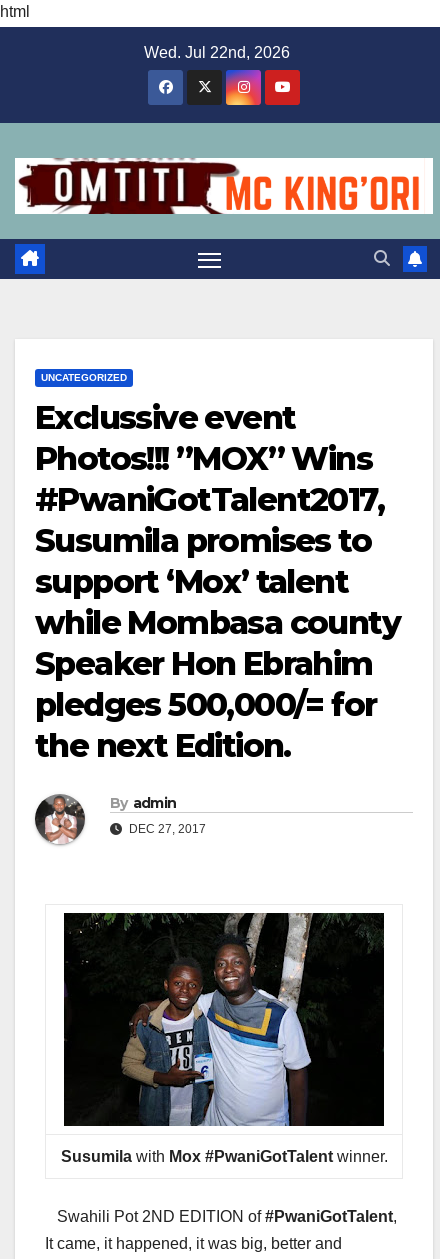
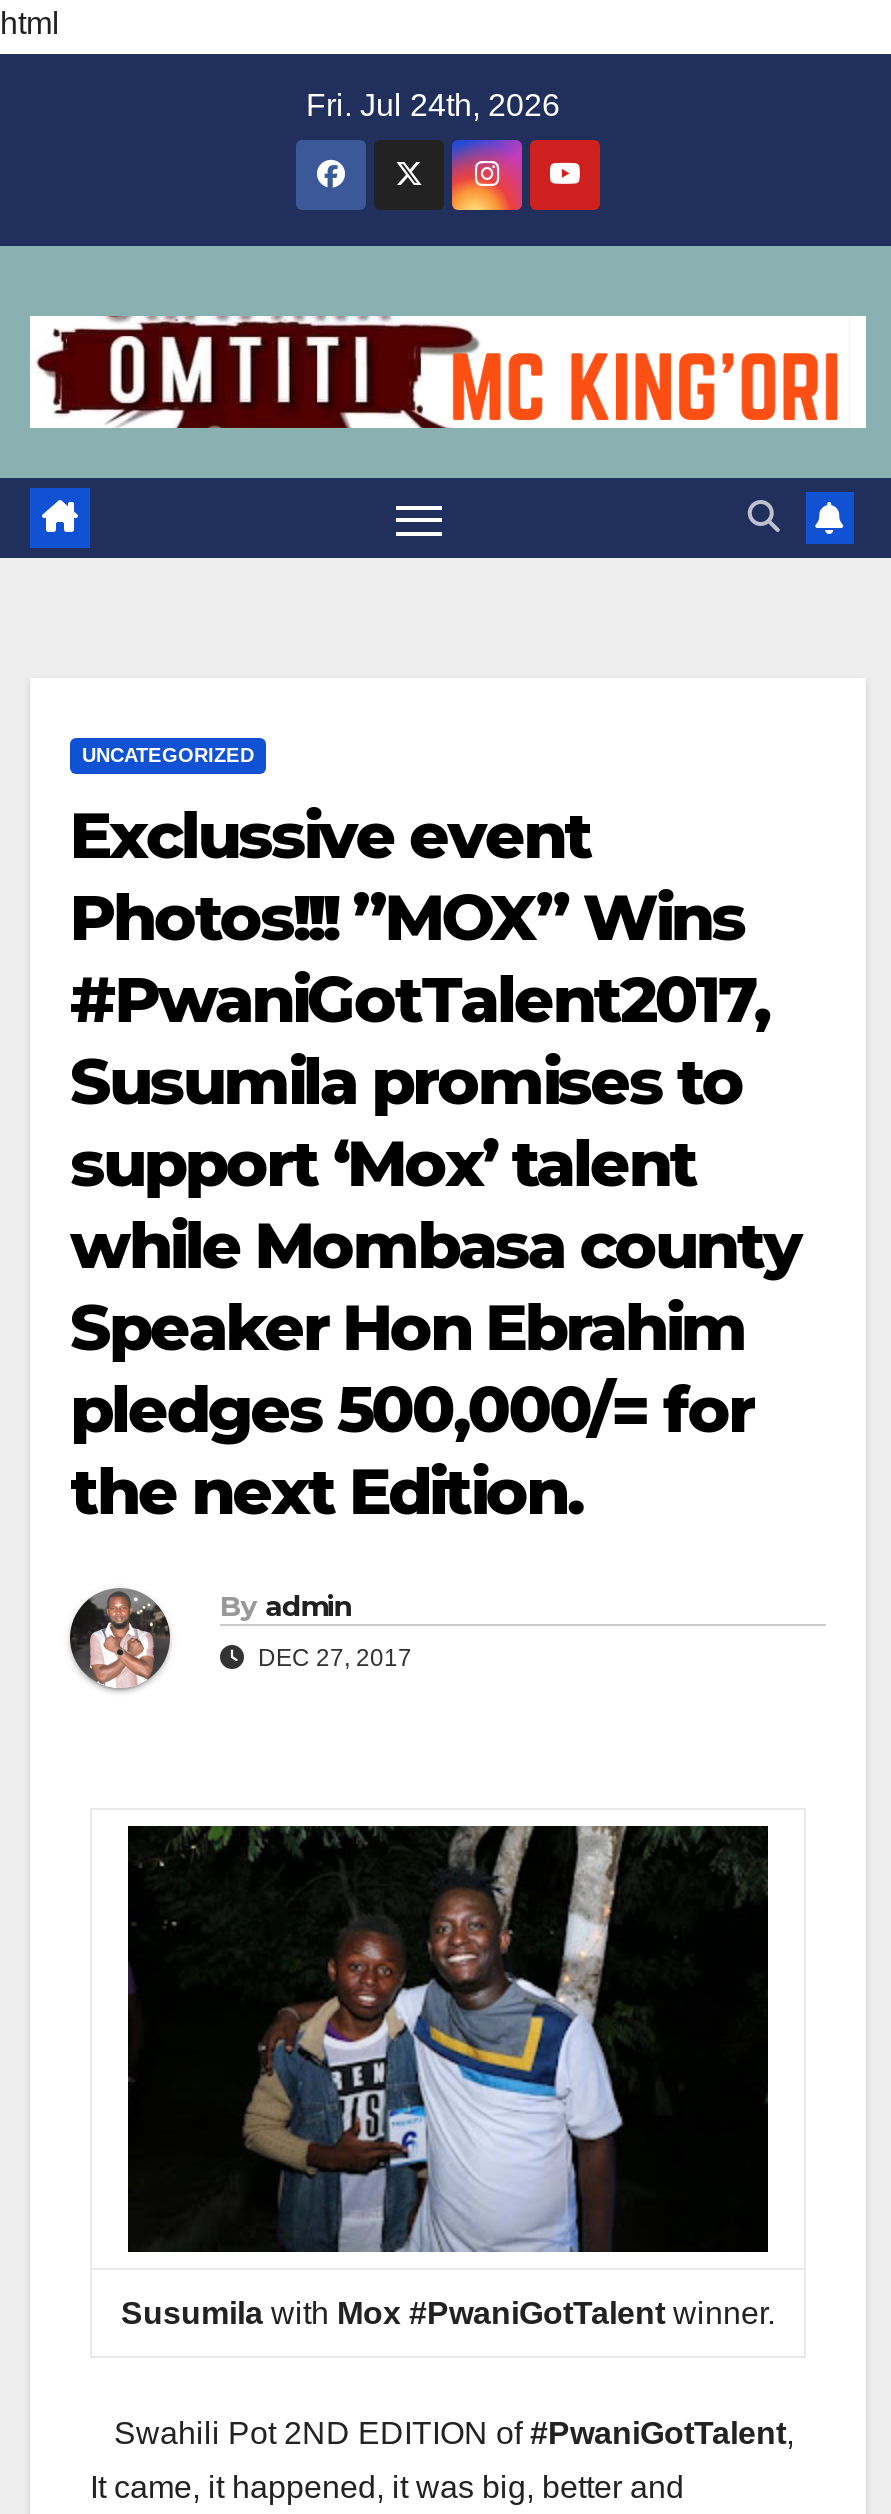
- Wed. Jul 22nd, 2026
+ Fri. Jul 24th, 2026
